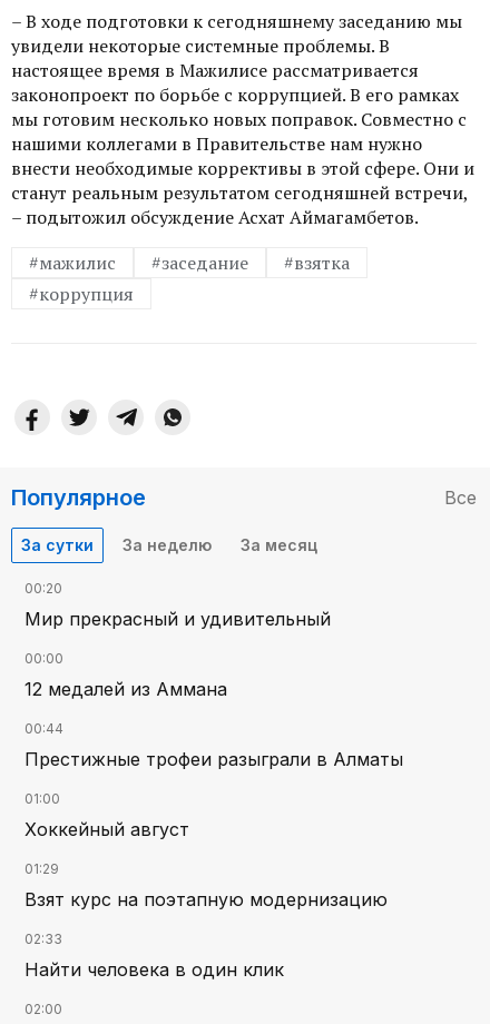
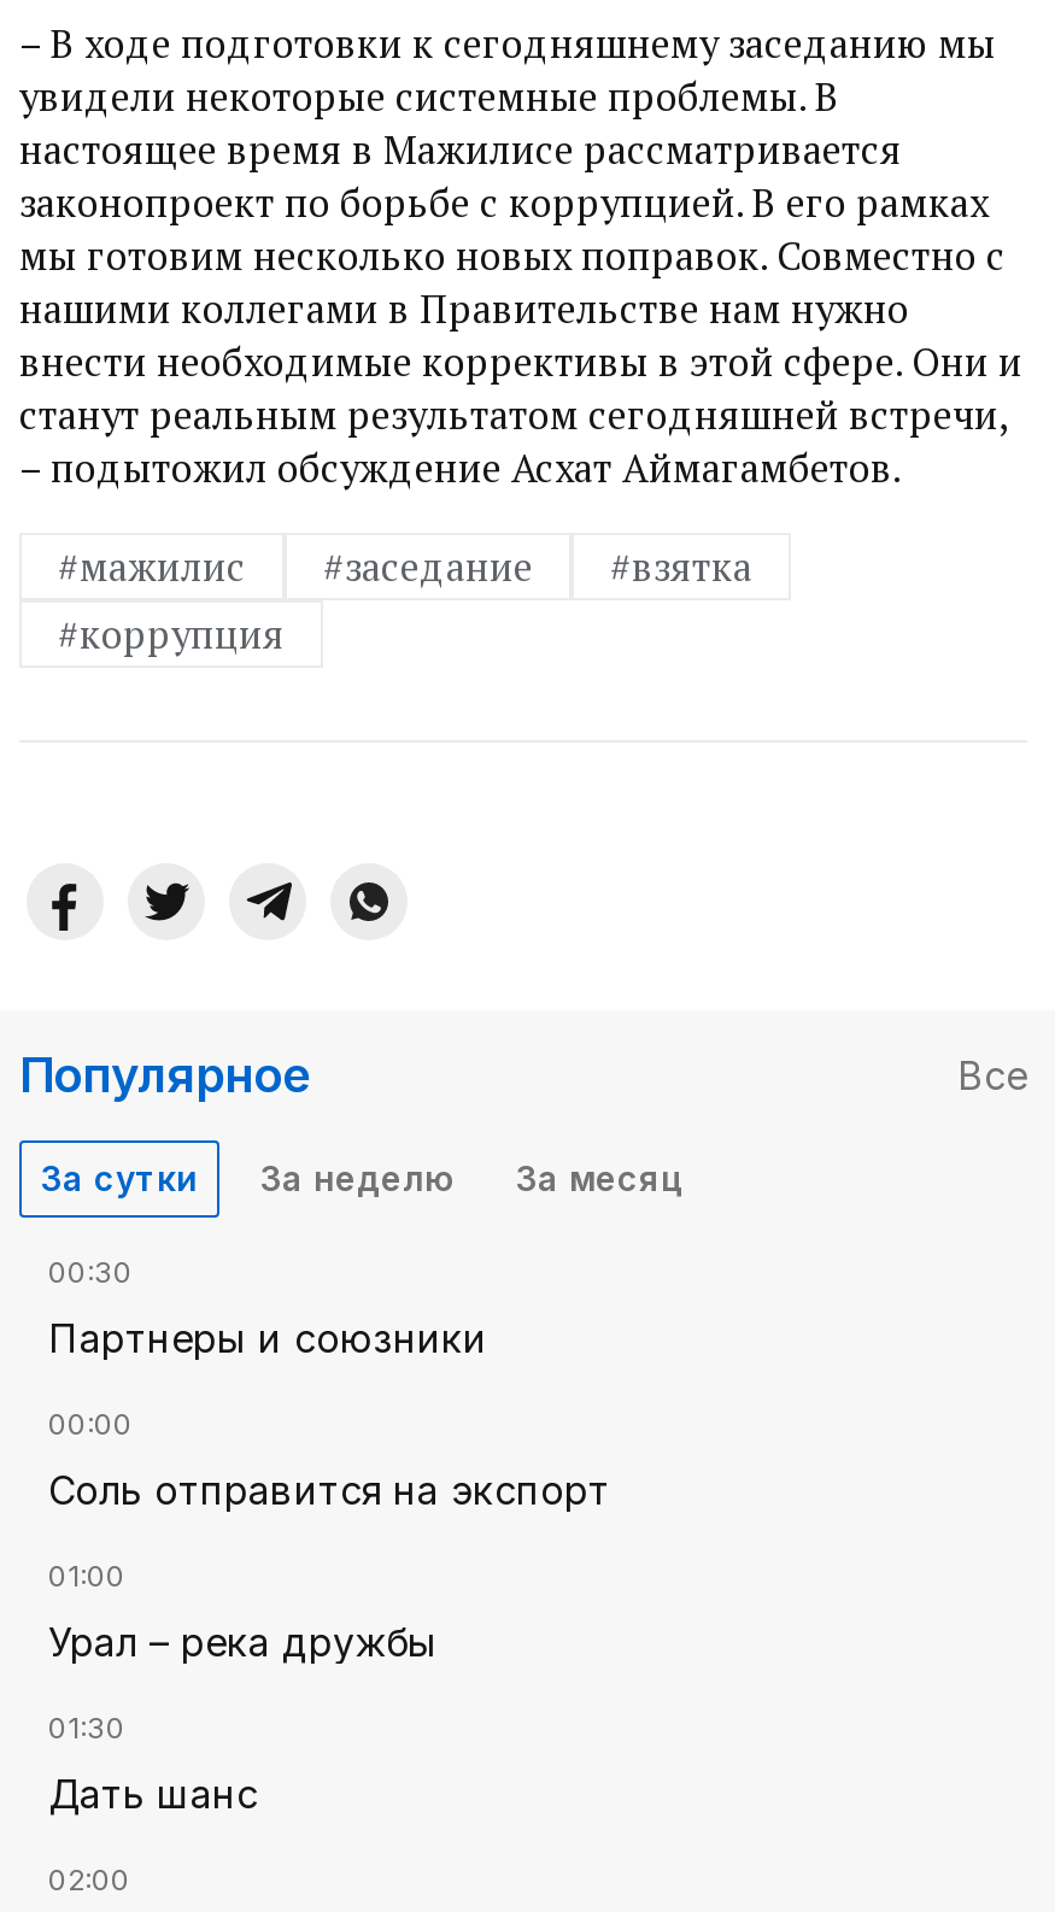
- 00:20
+ 00:30

- Мир прекрасный и удивительный
+ Партнеры и союзники

- 12 медалей из Аммана
- 00:44
- Престижные трофеи разыграли в Алматы
+ Соль отправится на экспорт

- Хоккейный август
- 01:29
- Взят курс на поэтапную модернизацию
- 02:33
- Найти человека в один клик
+ Урал – река дружбы
+ 01:30
+ Дать шанс
